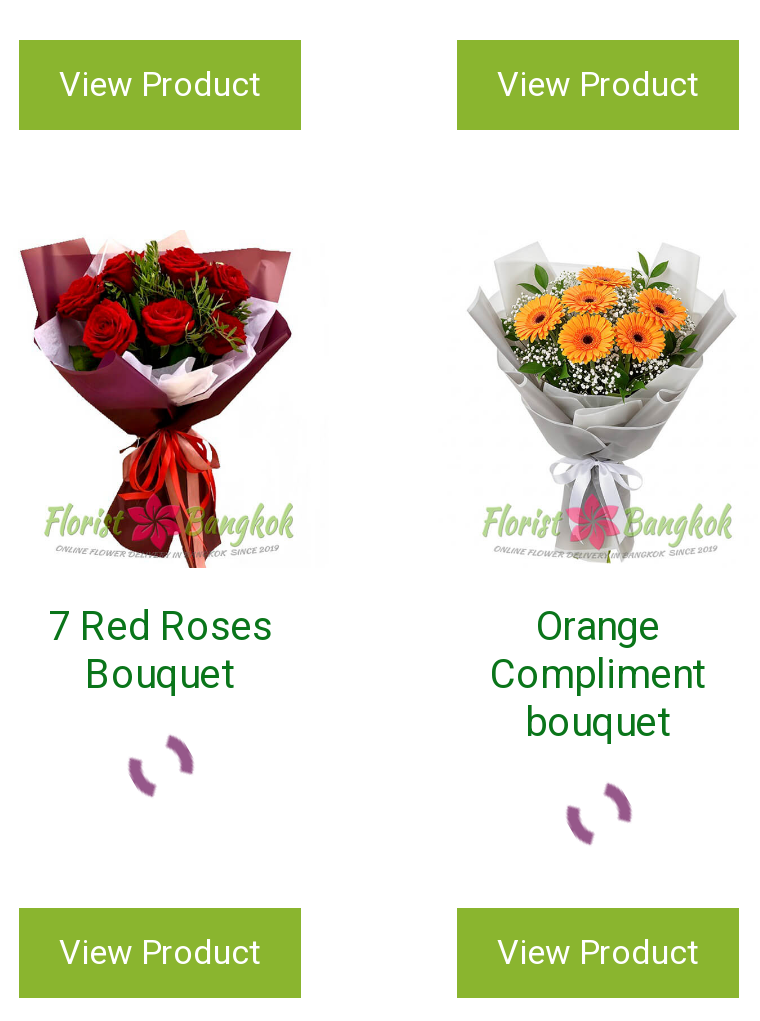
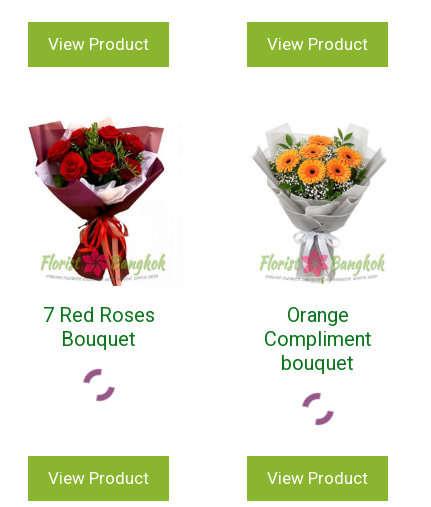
- [image]
+ [image]

- [image]
+ [image]
